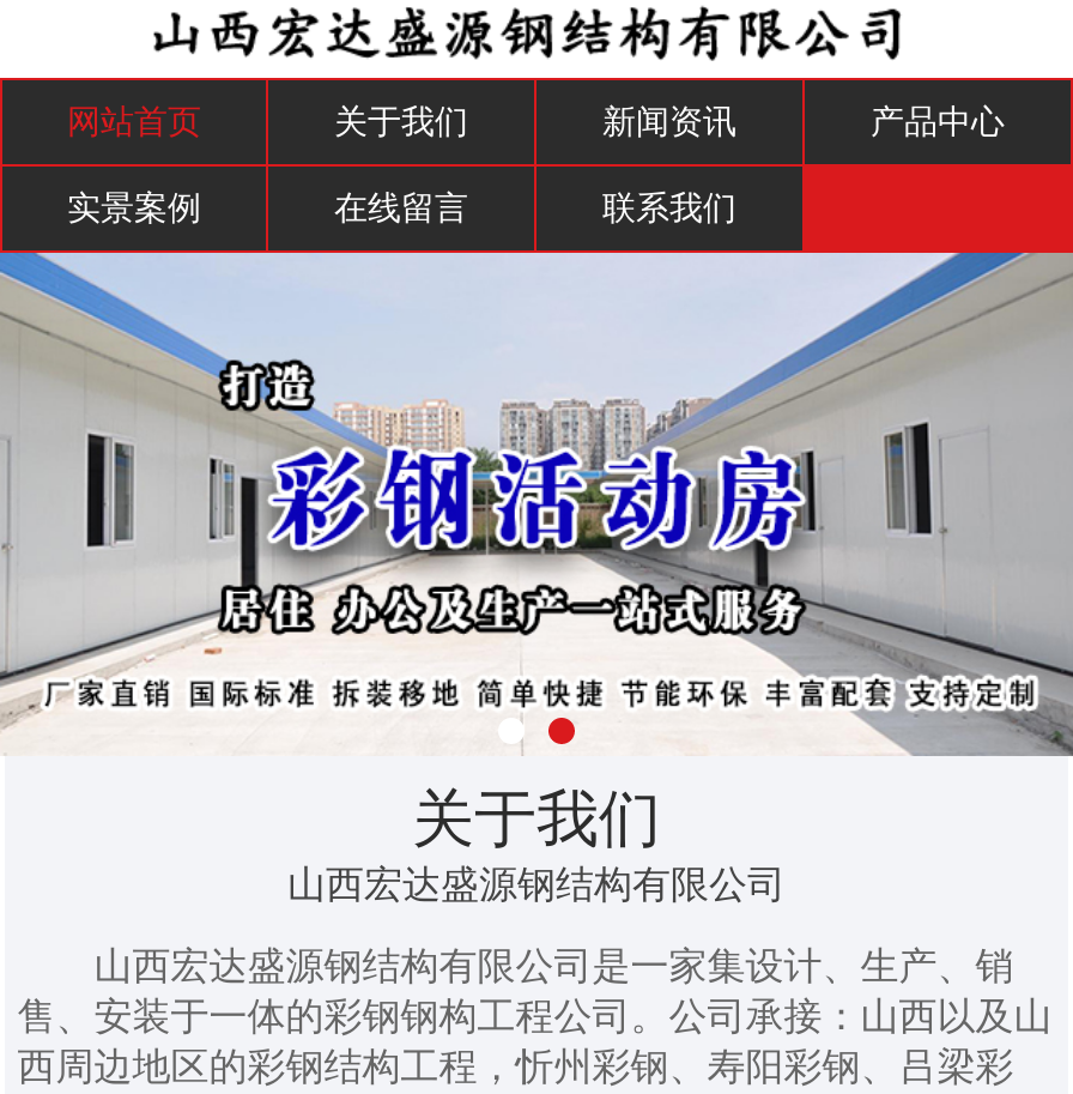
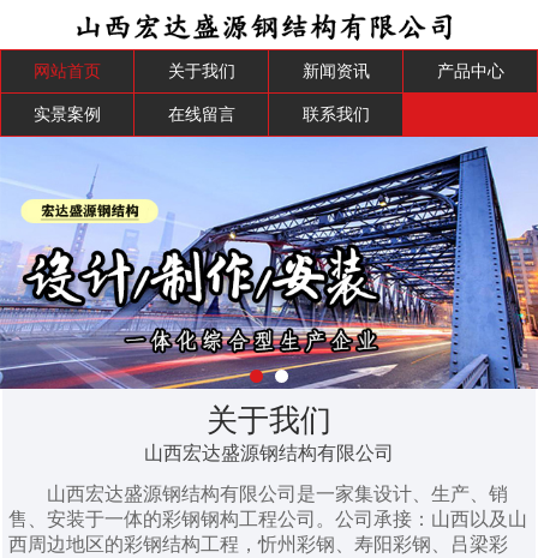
- [image]
+ [image]
